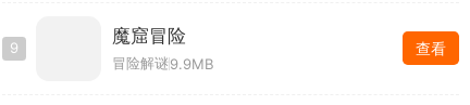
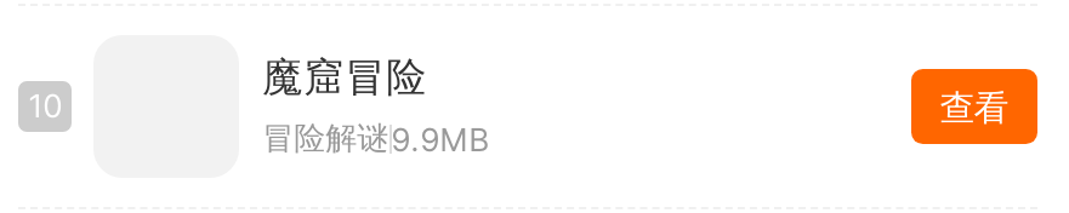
- 9
+ 10
